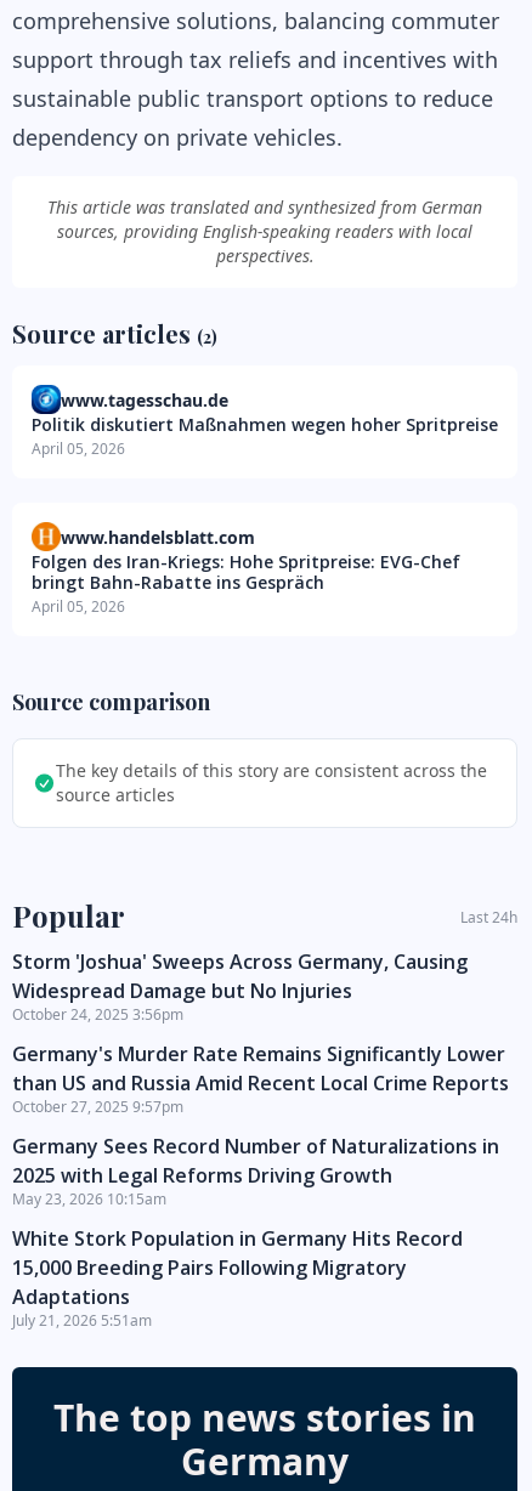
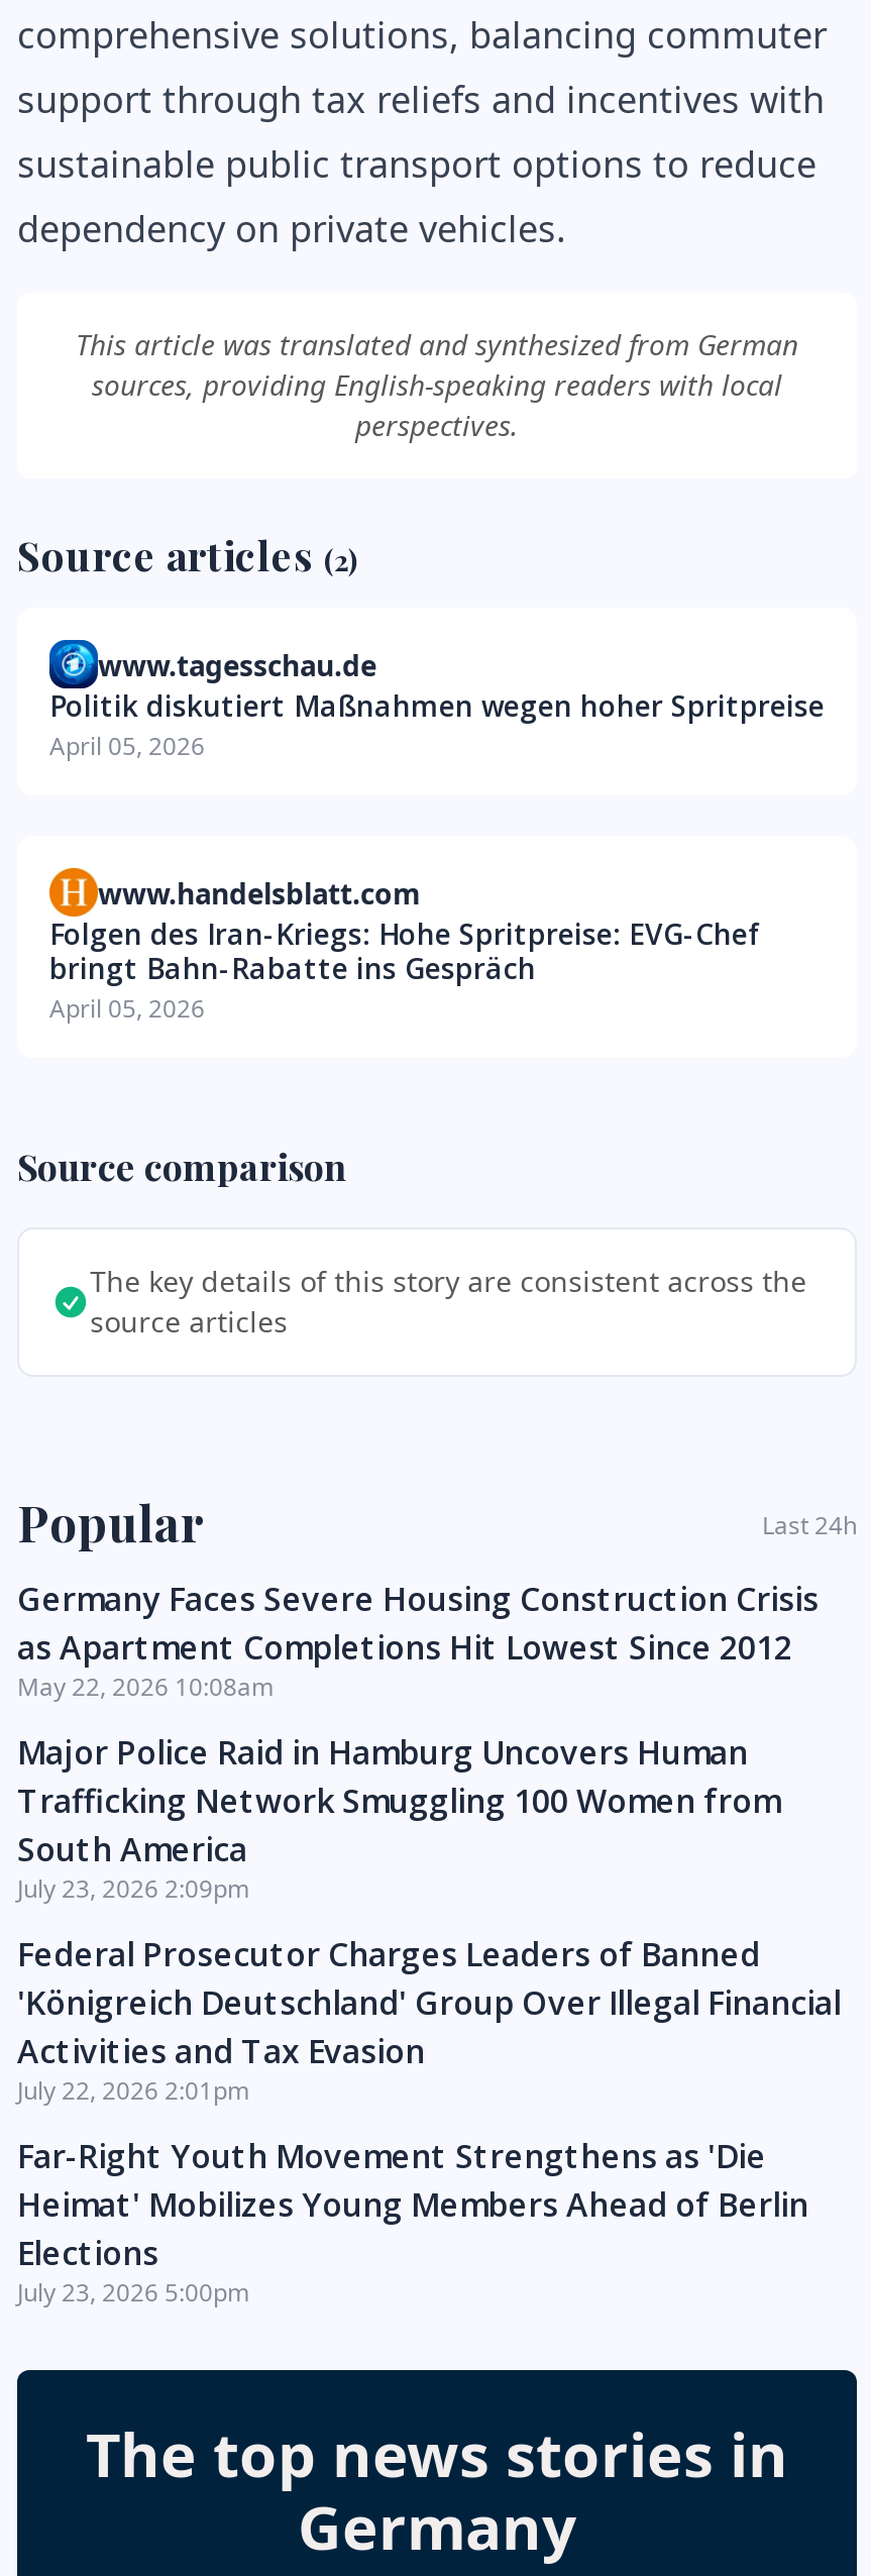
- Storm 'Joshua' Sweeps Across Germany, Causing
- Widespread Damage but No Injuries
- October 24, 2025 3:56pm
+ Germany Faces Severe Housing Construction Crisis
+ as Apartment Completions Hit Lowest Since 2012
+ May 22, 2026 10:08am

- Germany's Murder Rate Remains Significantly Lower
- than US and Russia Amid Recent Local Crime Reports
- October 27, 2025 9:57pm
+ Major Police Raid in Hamburg Uncovers Human
+ Trafficking Network Smuggling 100 Women from
+ South America
+ July 23, 2026 2:09pm

- Germany Sees Record Number of Naturalizations in
- 2025 with Legal Reforms Driving Growth
- May 23, 2026 10:15am
+ Federal Prosecutor Charges Leaders of Banned
+ 'Königreich Deutschland' Group Over Illegal Financial
+ Activities and Tax Evasion
+ July 22, 2026 2:01pm

- White Stork Population in Germany Hits Record
- 15,000 Breeding Pairs Following Migratory
- Adaptations
- July 21, 2026 5:51am
+ Far-Right Youth Movement Strengthens as 'Die
+ Heimat' Mobilizes Young Members Ahead of Berlin
+ Elections
+ July 23, 2026 5:00pm
